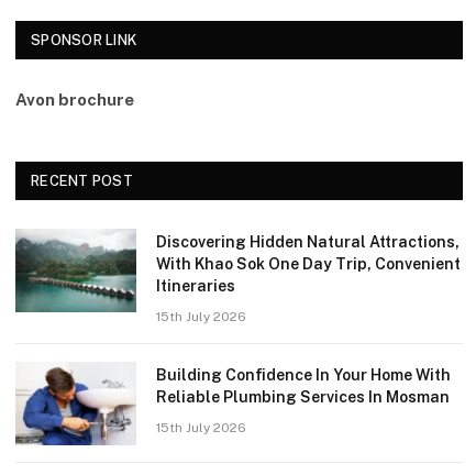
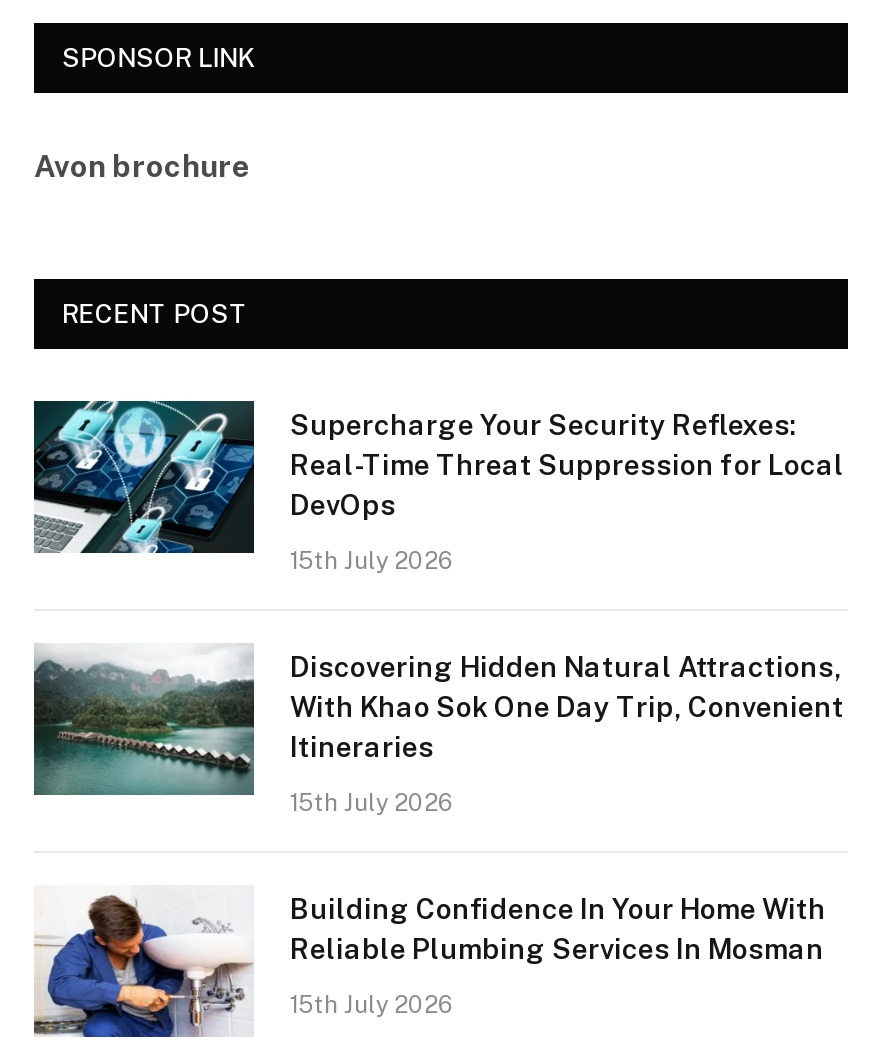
+ [image]
+ Supercharge Your Security Reflexes:
+ Real-Time Threat Suppression for Local
+ DevOps
+ 15th July 2026
